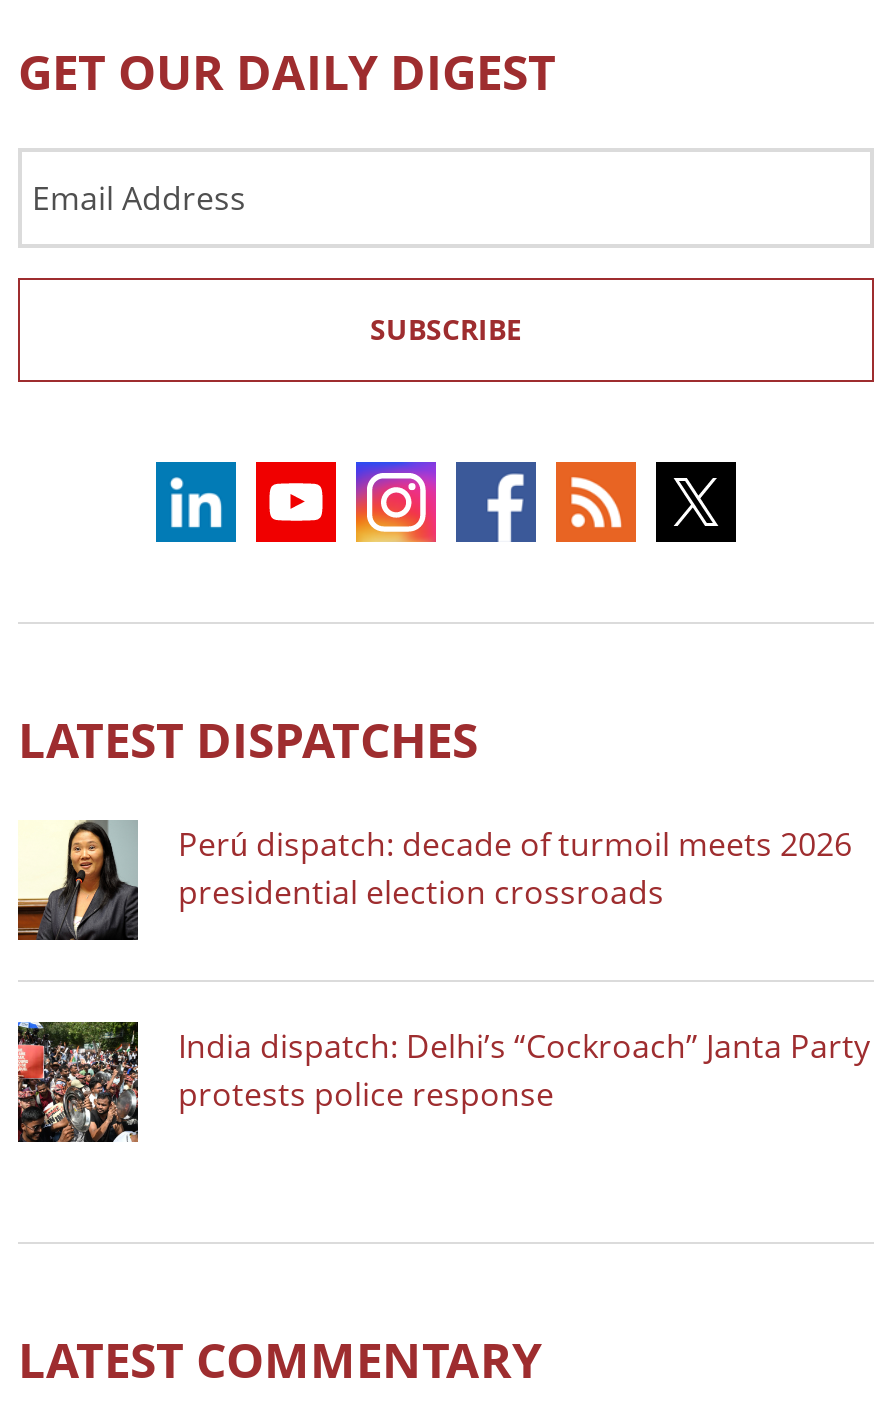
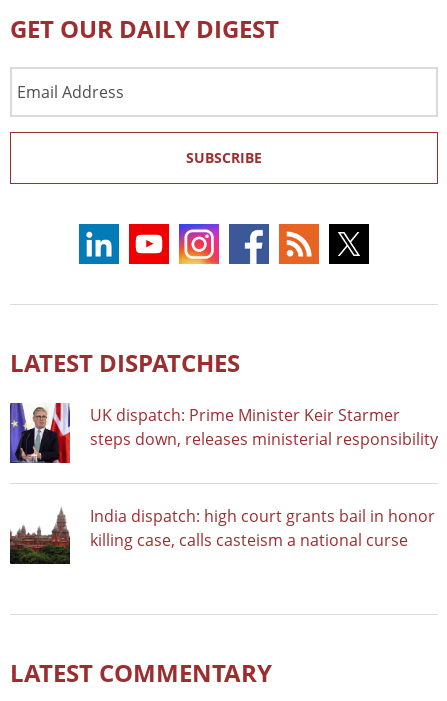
- [image]
- Perú dispatch: decade of turmoil meets 2026
- presidential election crossroads
+ [image]
+ UK dispatch: Prime Minister Keir Starmer
+ steps down, releases ministerial responsibility

- [image]
- India dispatch: Delhi’s “Cockroach” Janta Party
- protests police response
+ [image]
+ India dispatch: high court grants bail in honor
+ killing case, calls casteism a national curse
